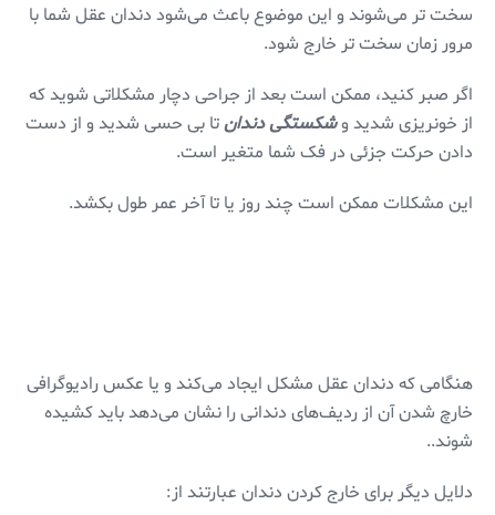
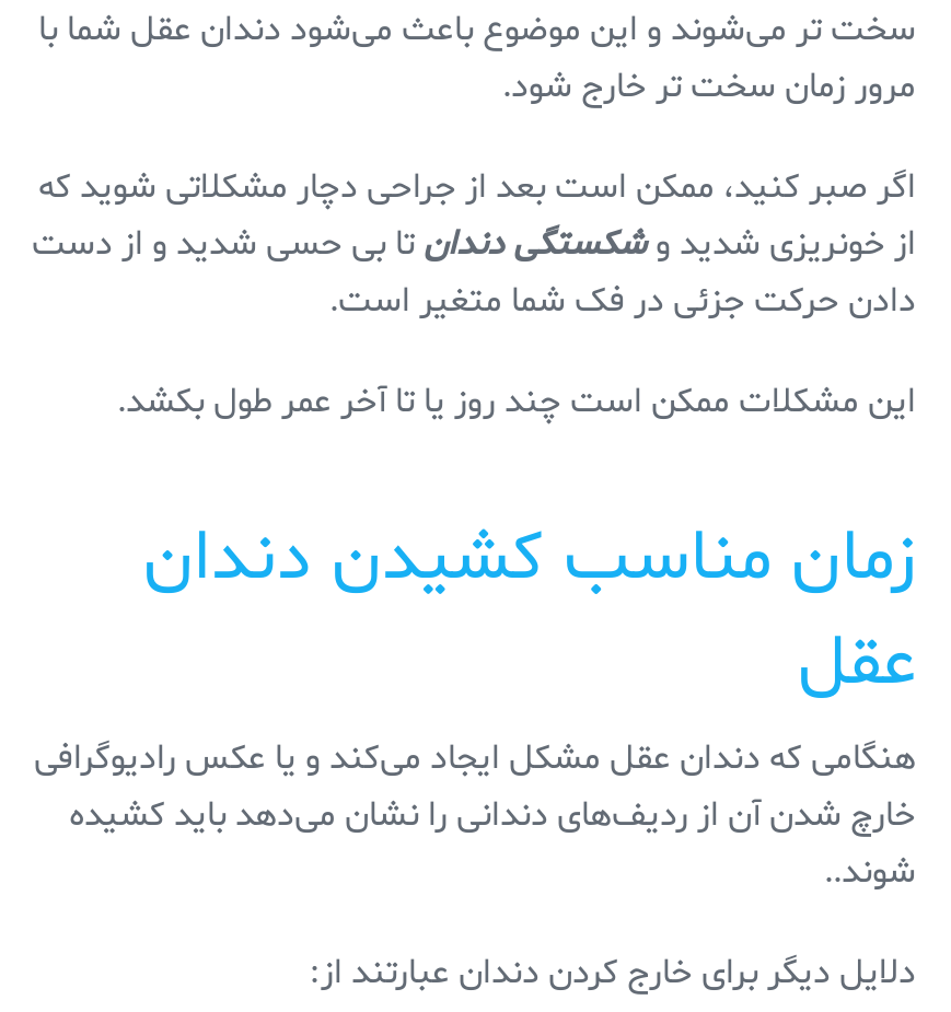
+ زمان مناسب کشیدن دندان
+ عقل
